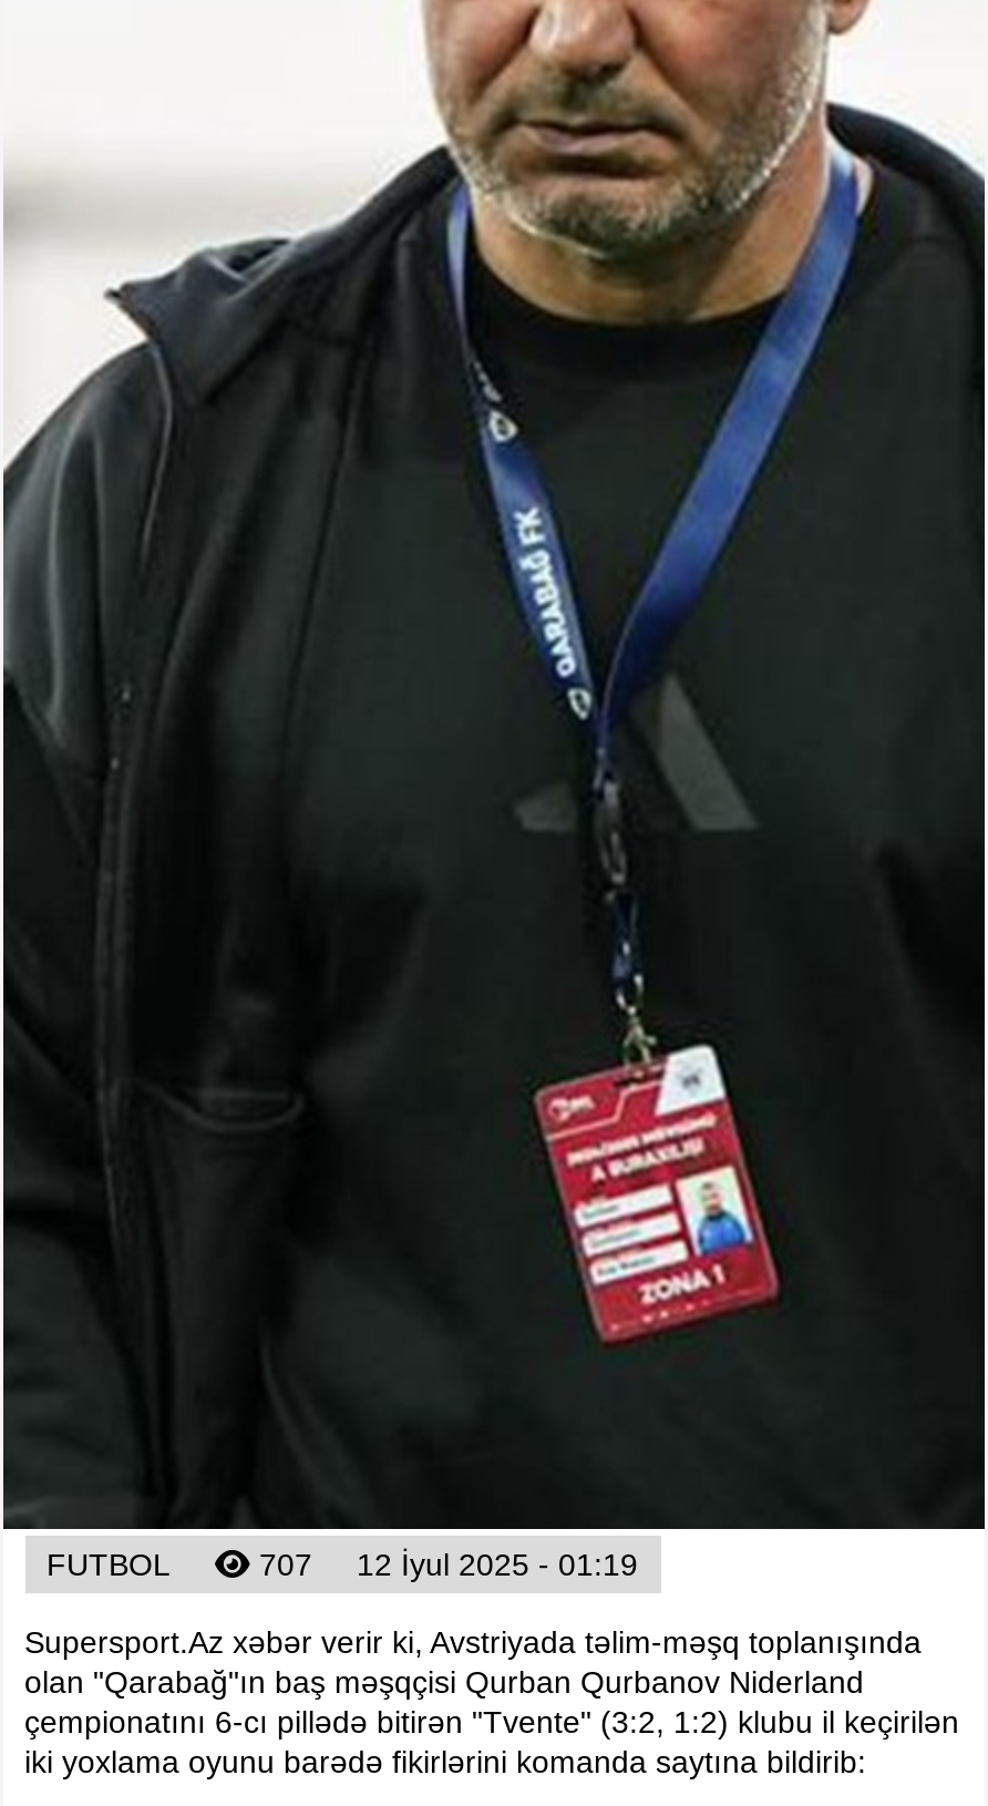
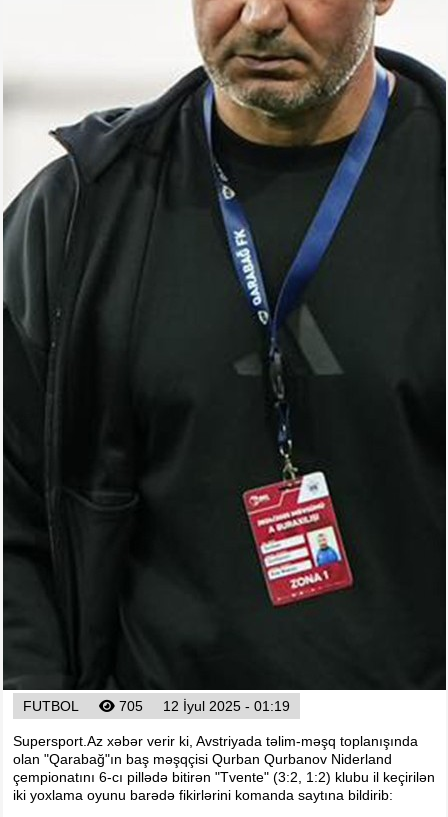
- 707 12 İyul 2025 - 01:19
+ 705 12 İyul 2025 - 01:19
